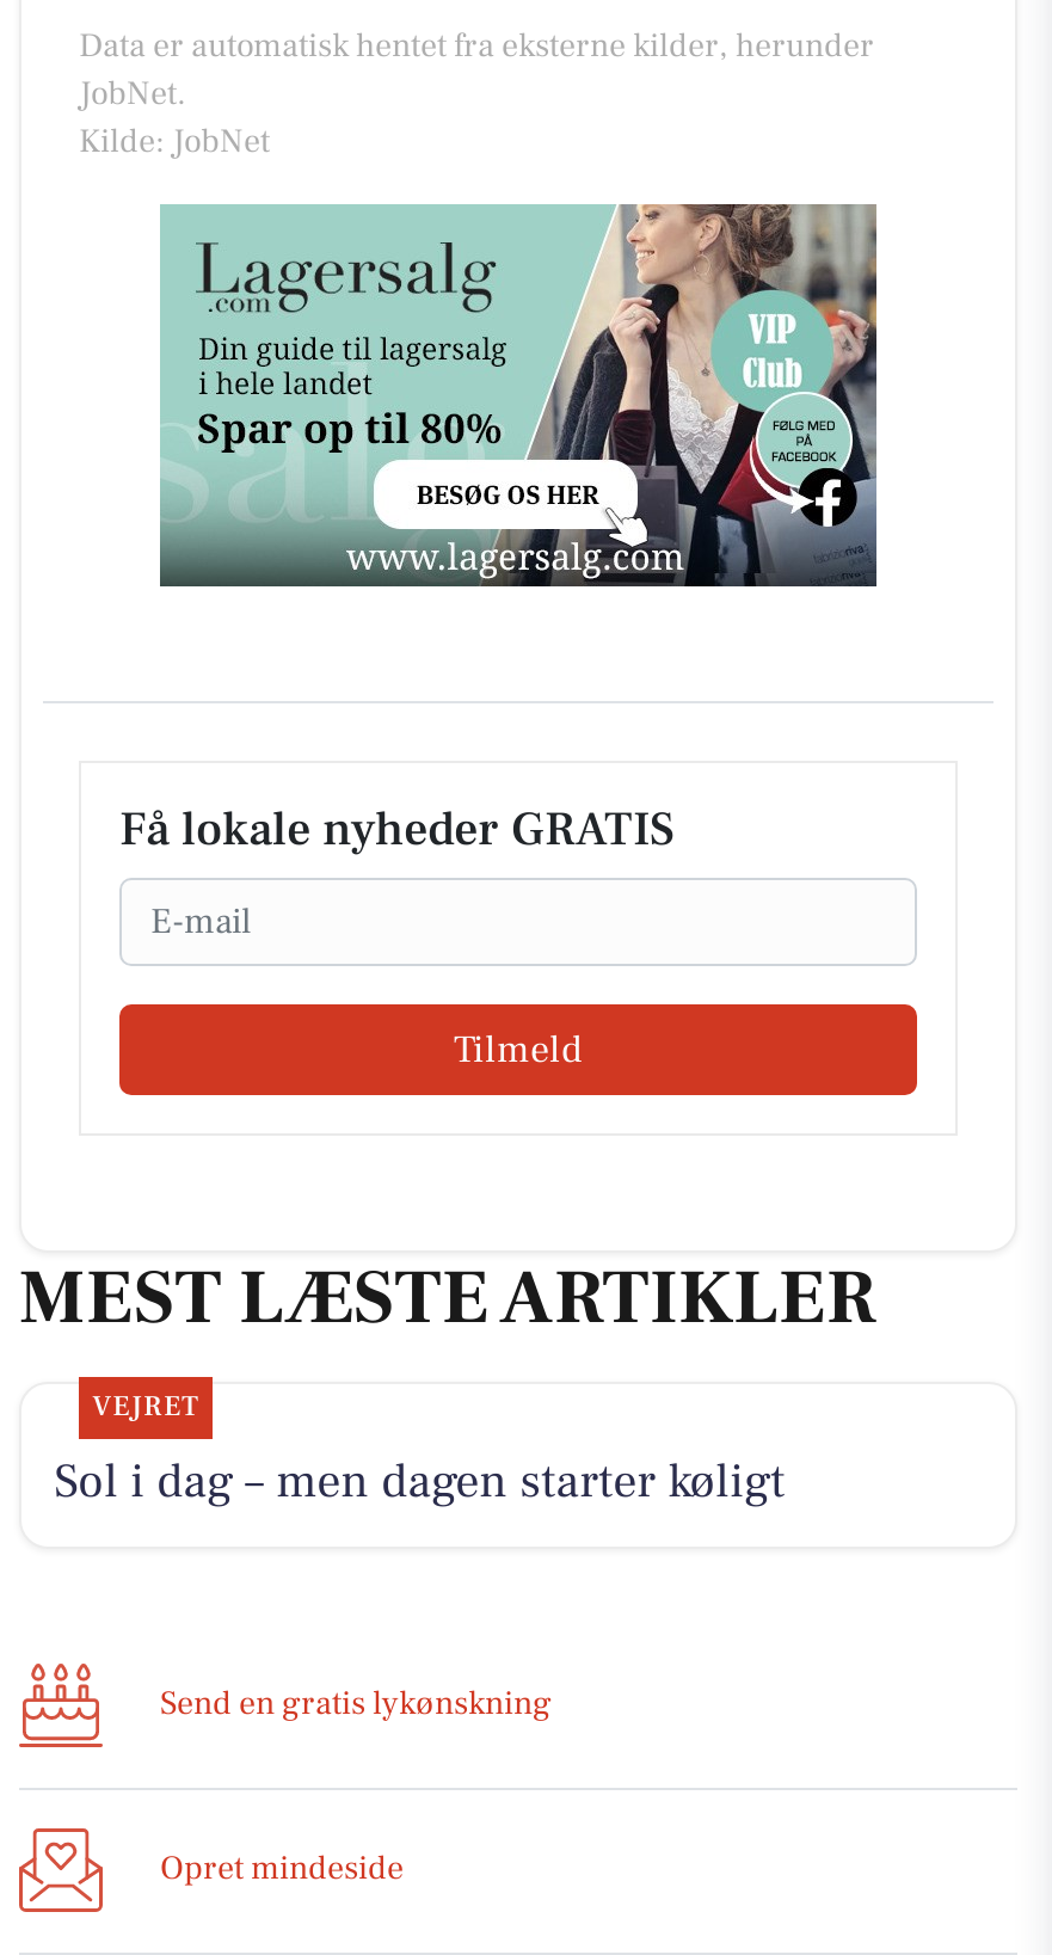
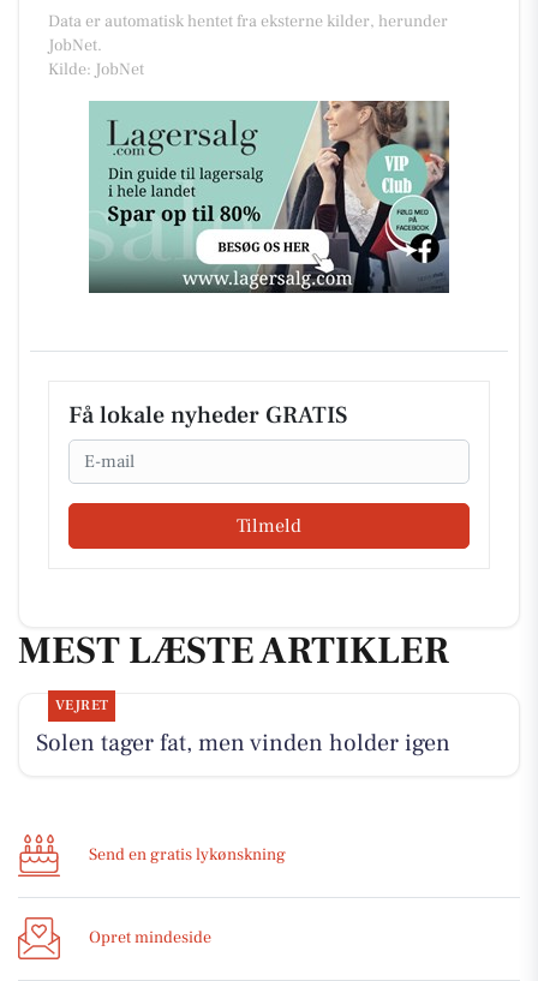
- Sol i dag – men dagen starter køligt
+ Solen tager fat, men vinden holder igen
